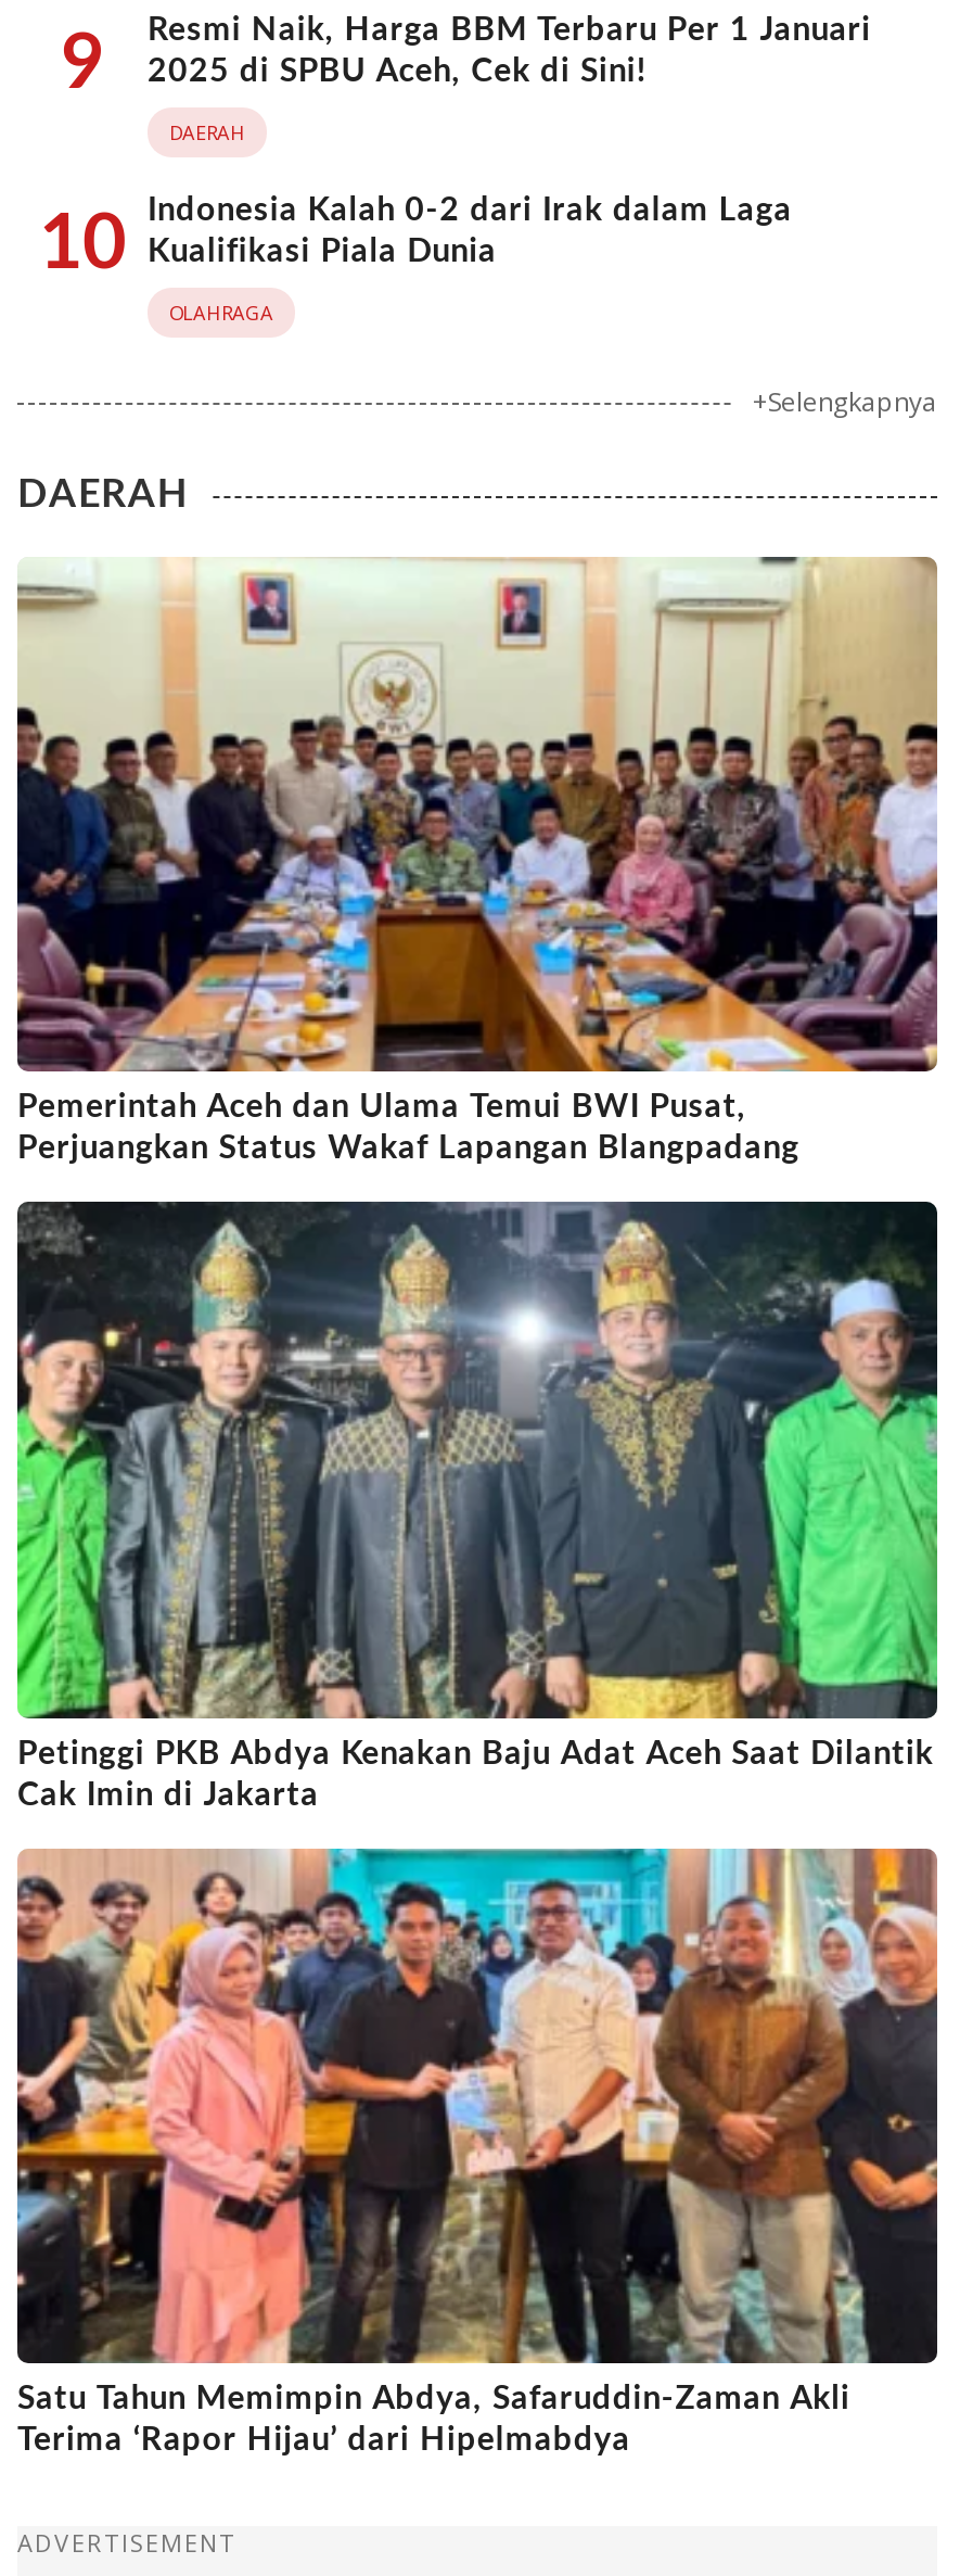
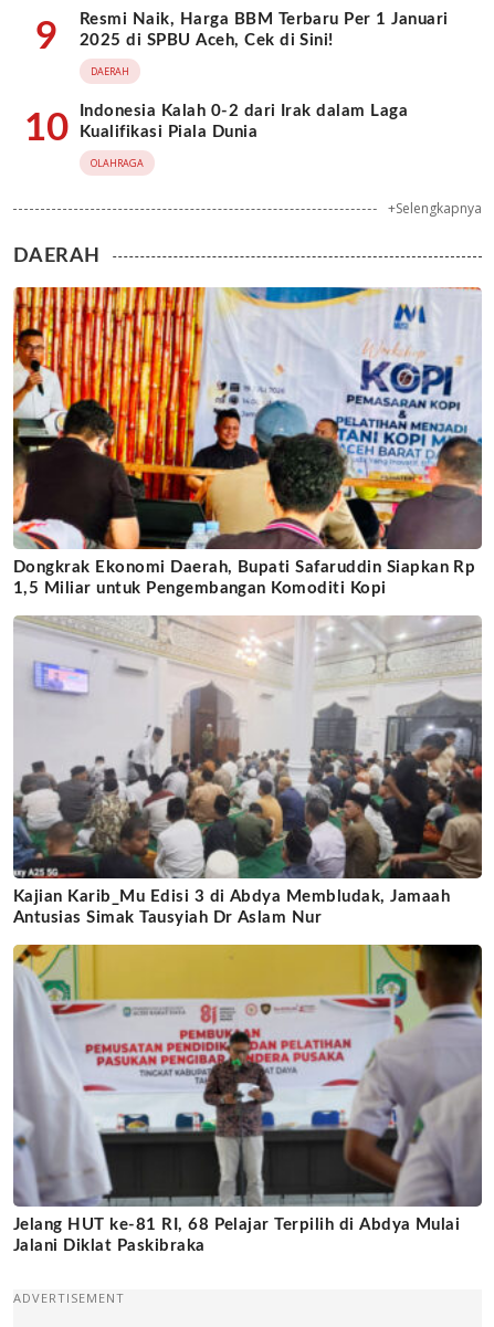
- [image]
- Pemerintah Aceh dan Ulama Temui BWI Pusat,
- Perjuangkan Status Wakaf Lapangan Blangpadang
+ [image]
+ Dongkrak Ekonomi Daerah, Bupati Safaruddin Siapkan Rp
+ 1,5 Miliar untuk Pengembangan Komoditi Kopi

- [image]
- Petinggi PKB Abdya Kenakan Baju Adat Aceh Saat Dilantik
- Cak Imin di Jakarta
+ [image]
+ Kajian Karib_Mu Edisi 3 di Abdya Membludak, Jamaah
+ Antusias Simak Tausyiah Dr Aslam Nur

- [image]
- Satu Tahun Memimpin Abdya, Safaruddin-Zaman Akli
- Terima ‘Rapor Hijau’ dari Hipelmabdya
+ [image]
+ Jelang HUT ke-81 RI, 68 Pelajar Terpilih di Abdya Mulai
+ Jalani Diklat Paskibraka
